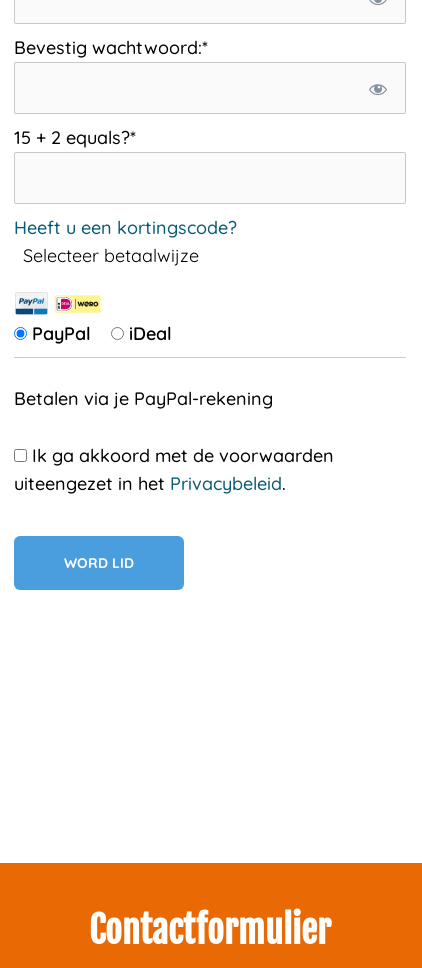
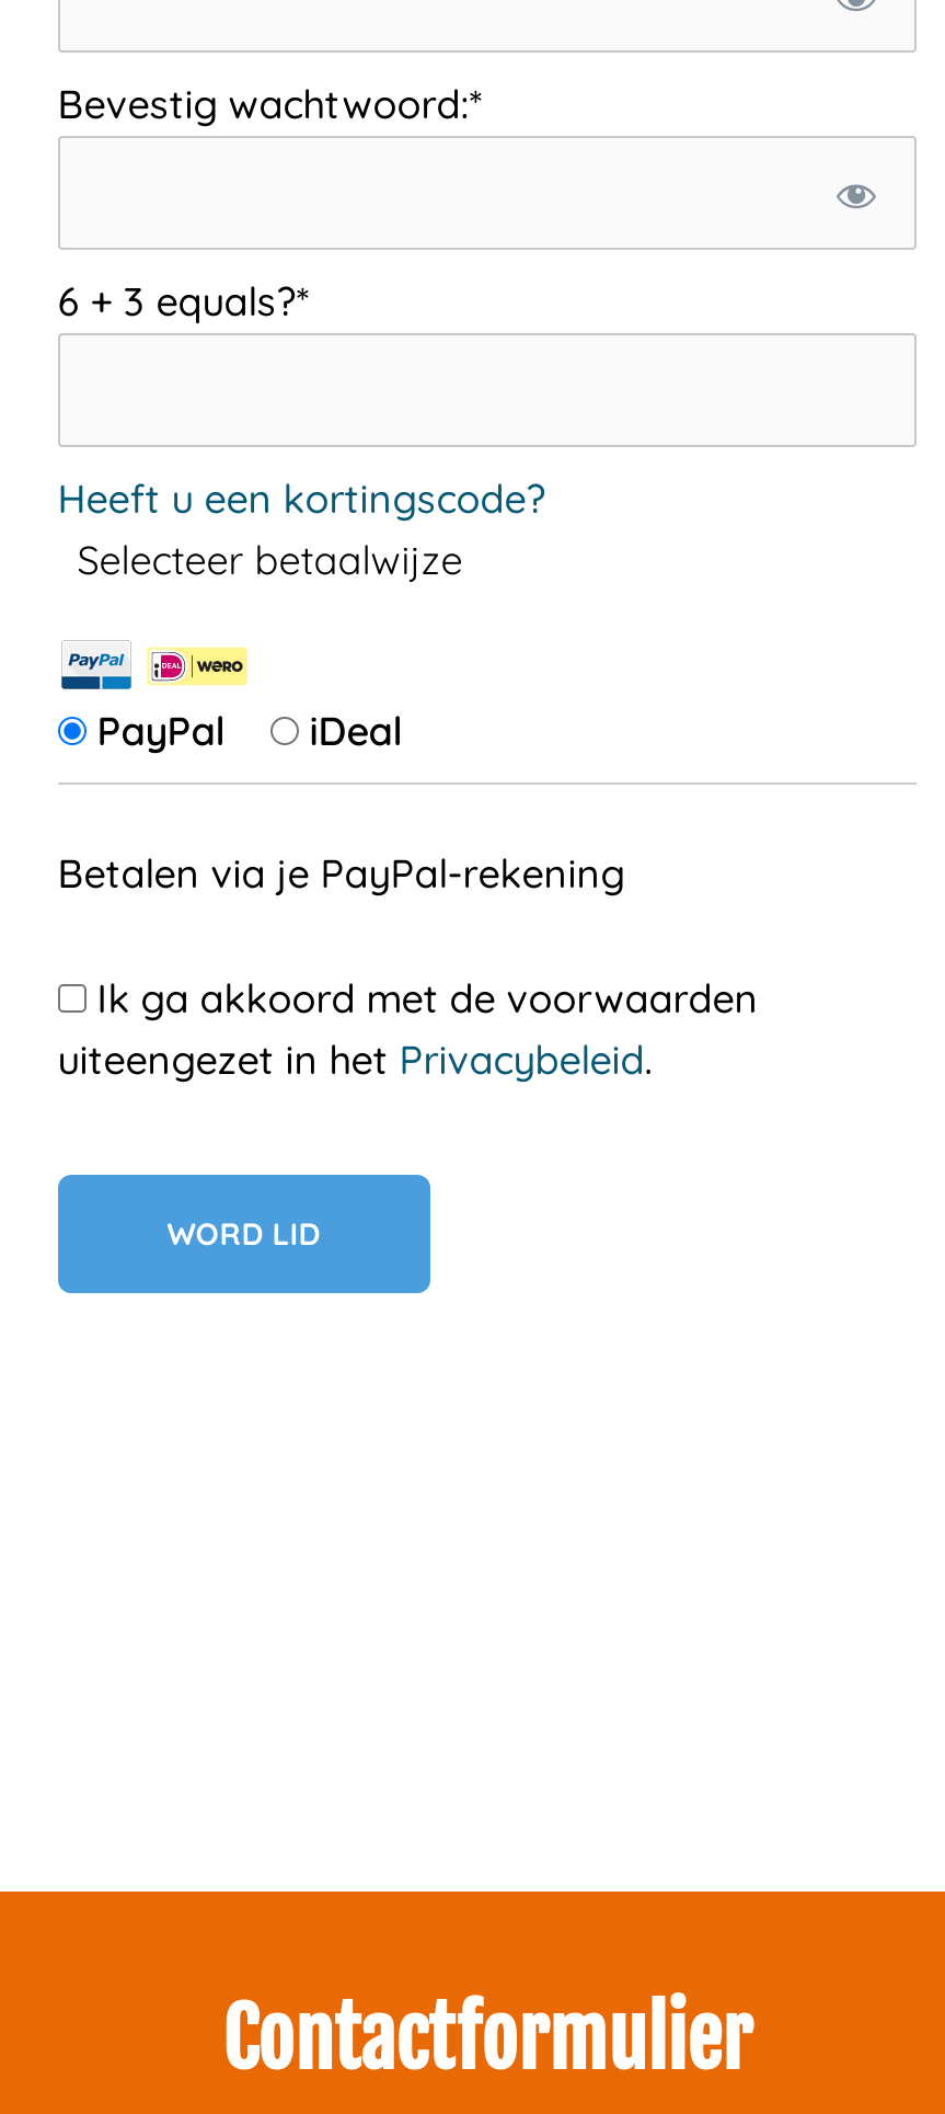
- 15 + 2 equals?*
+ 6 + 3 equals?*
